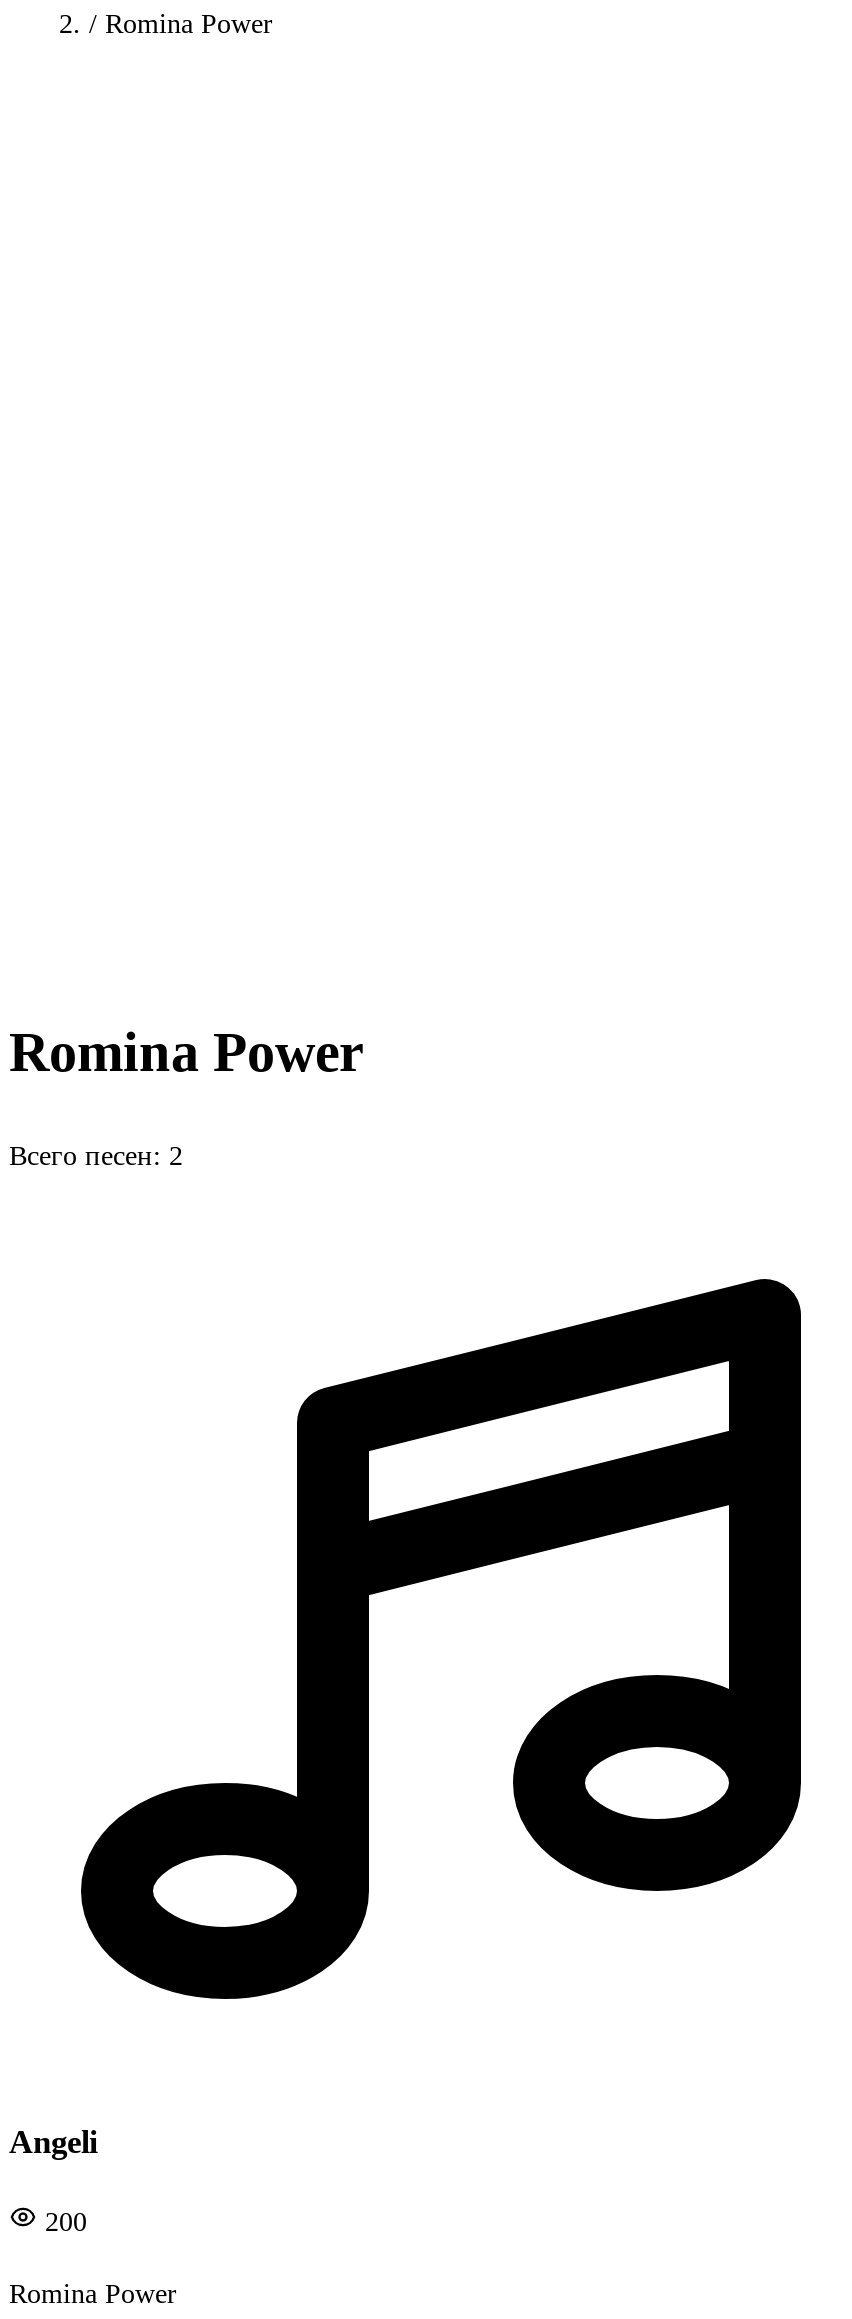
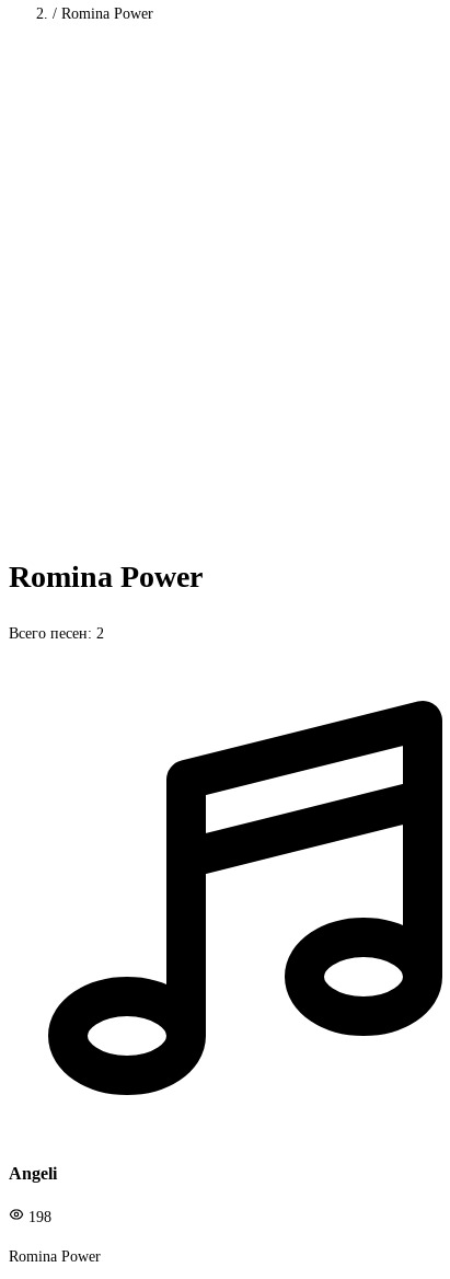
- 200
+ 198
